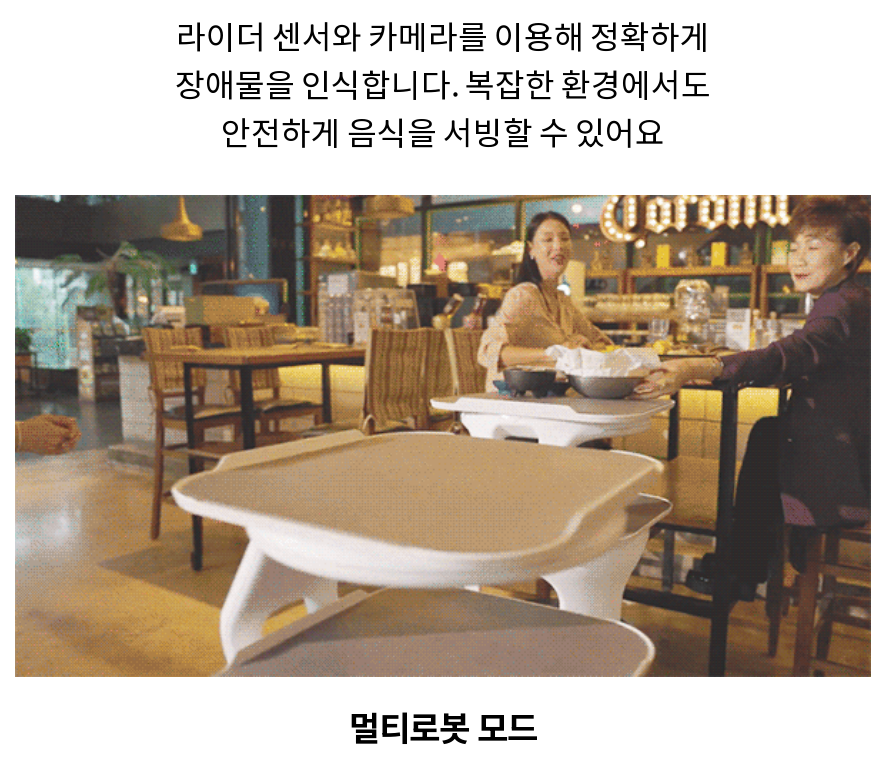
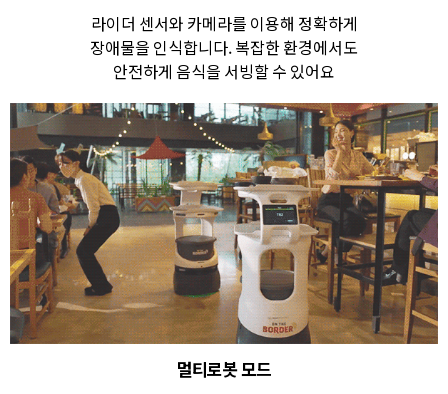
- [image]
+ [image]
